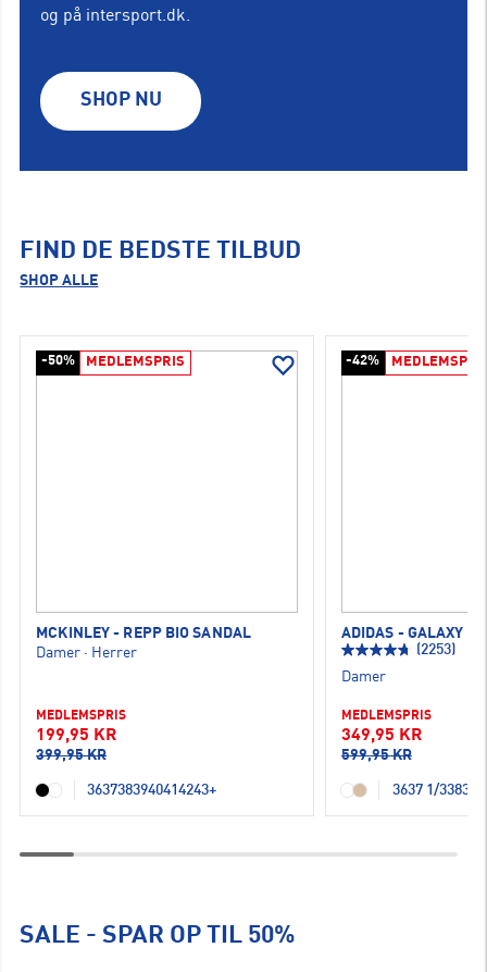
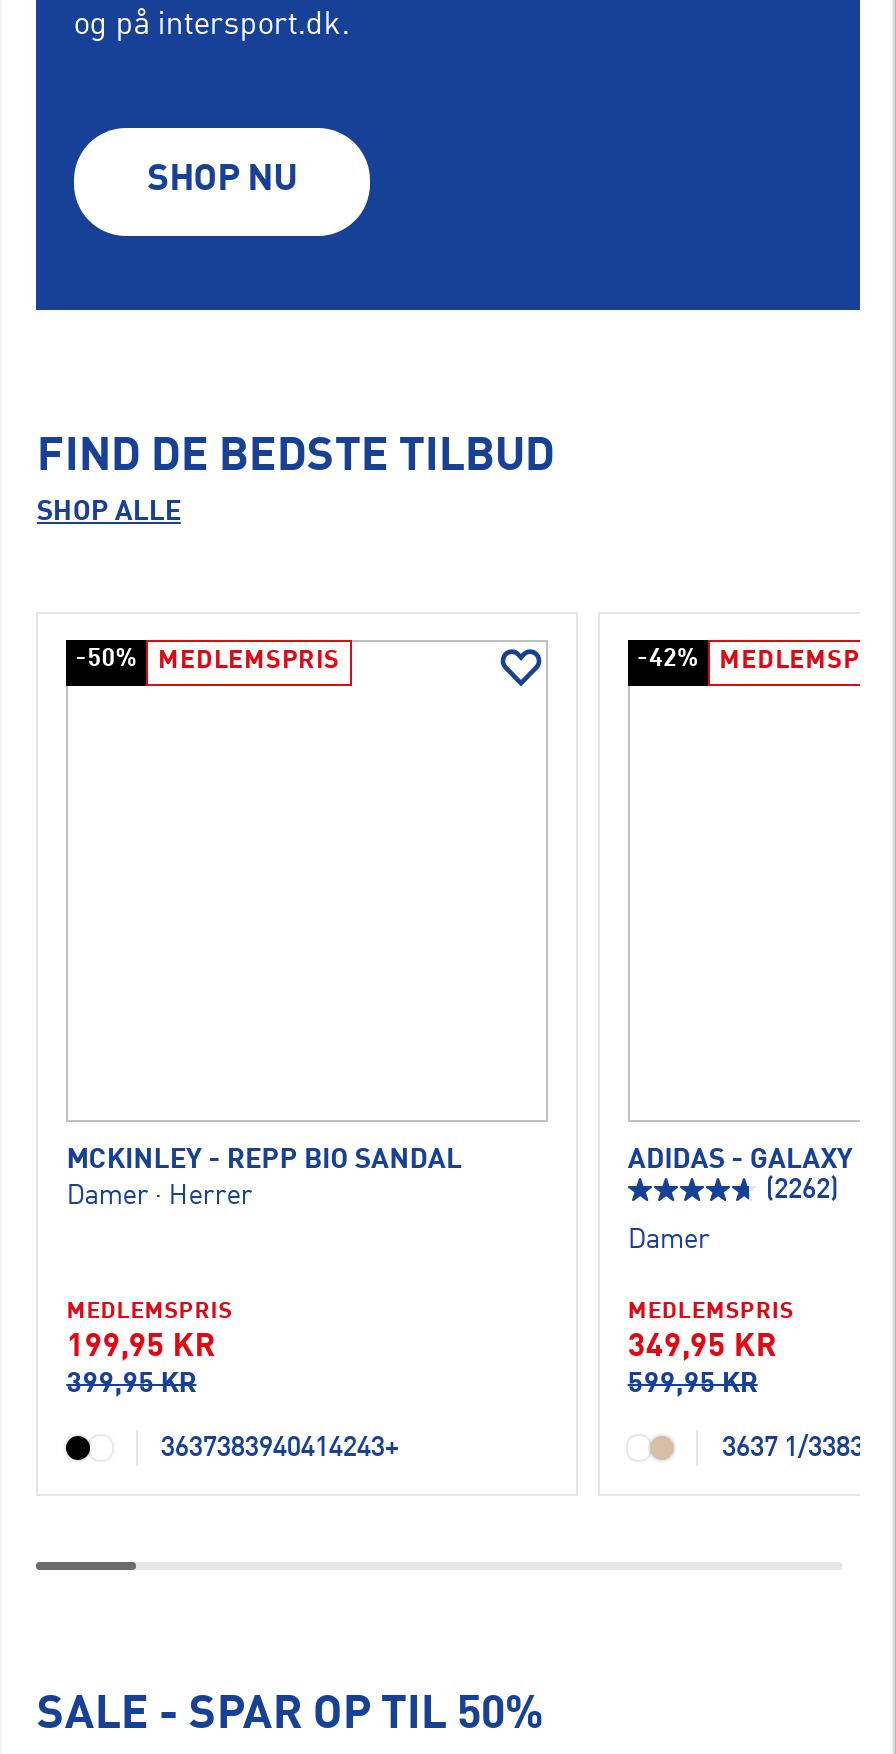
- (2253)
+ (2262)
